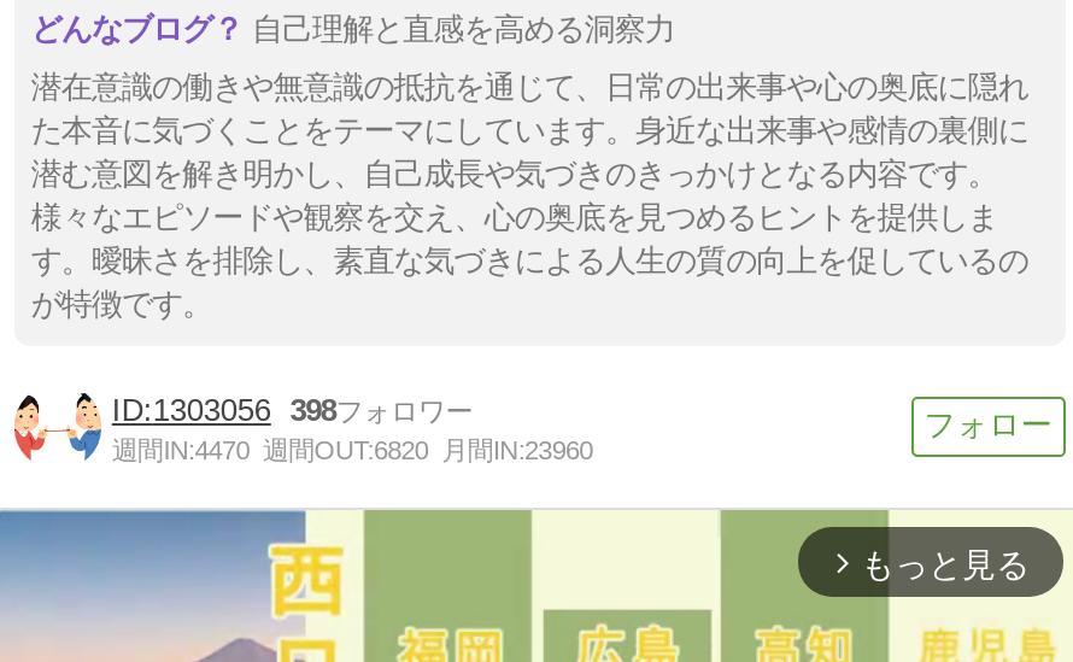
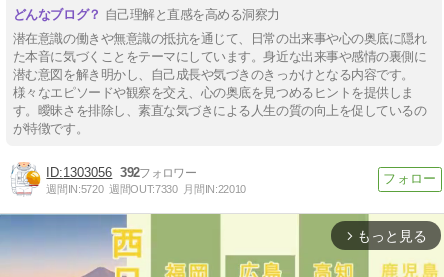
- [image]
- 週間IN:4470 週間OUT:6820 月間IN:23960
+ [image]
+ 週間IN:5720 週間OUT:7330 月間IN:22010

- 1303056 398
+ 1303056 392
